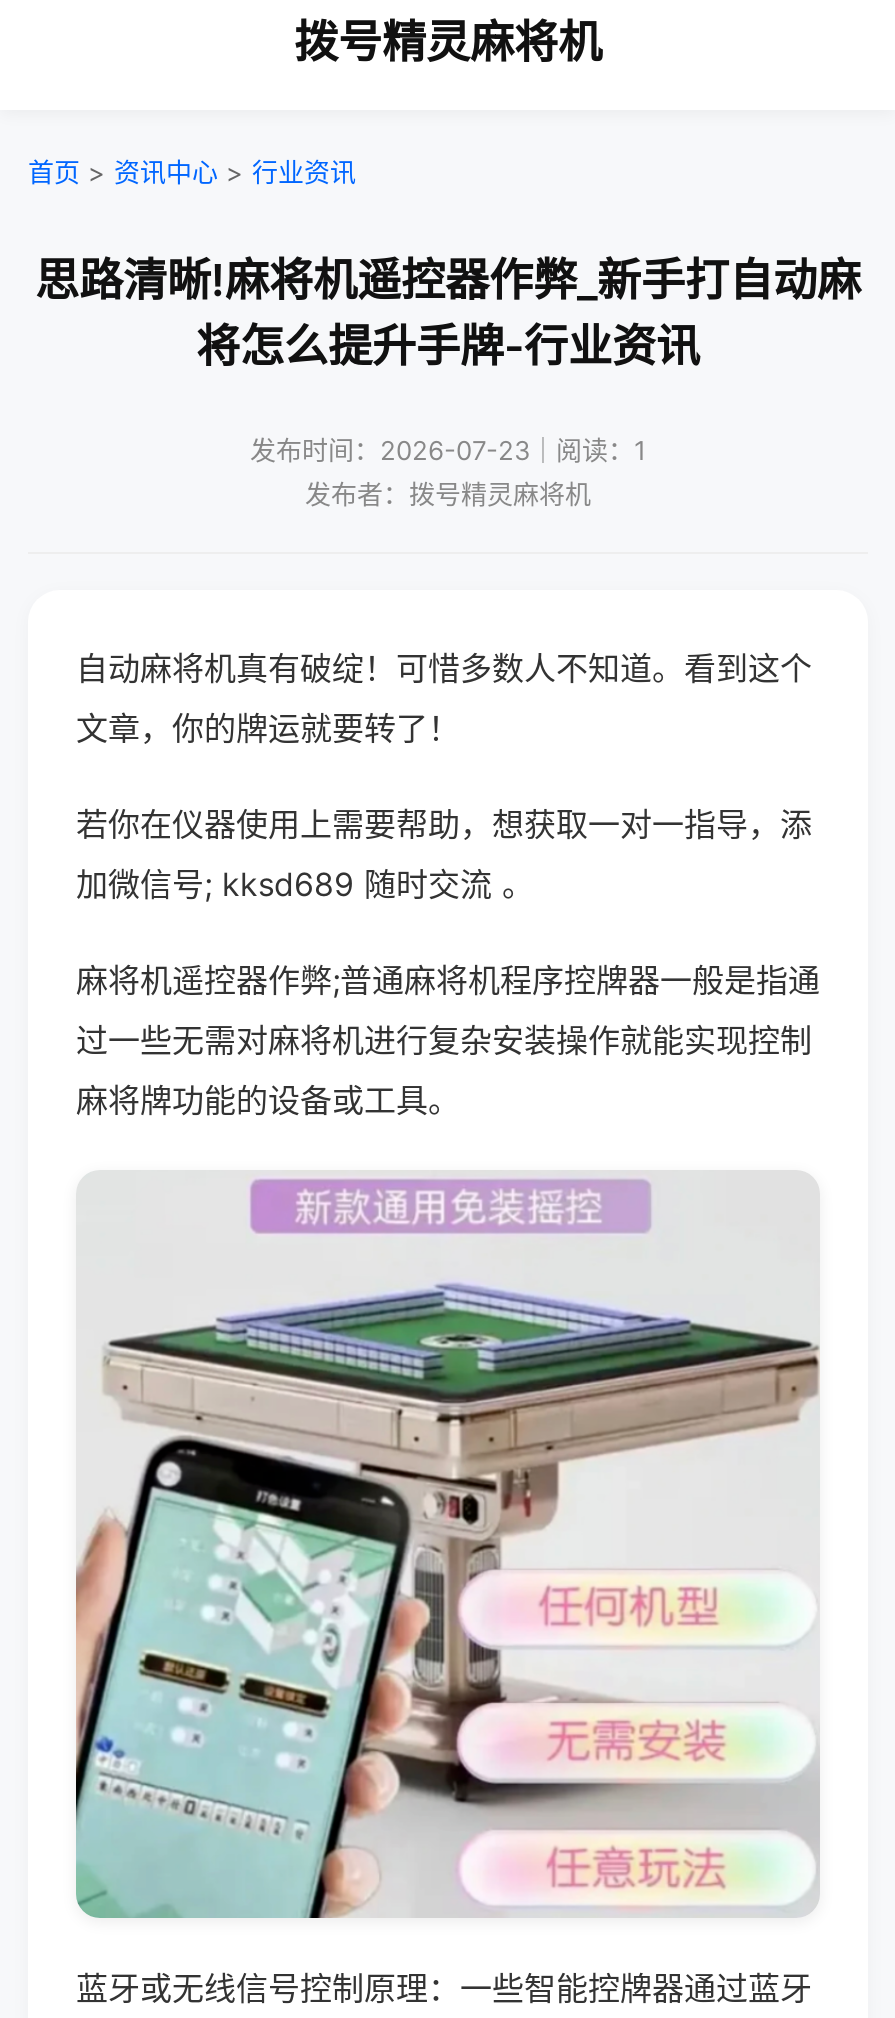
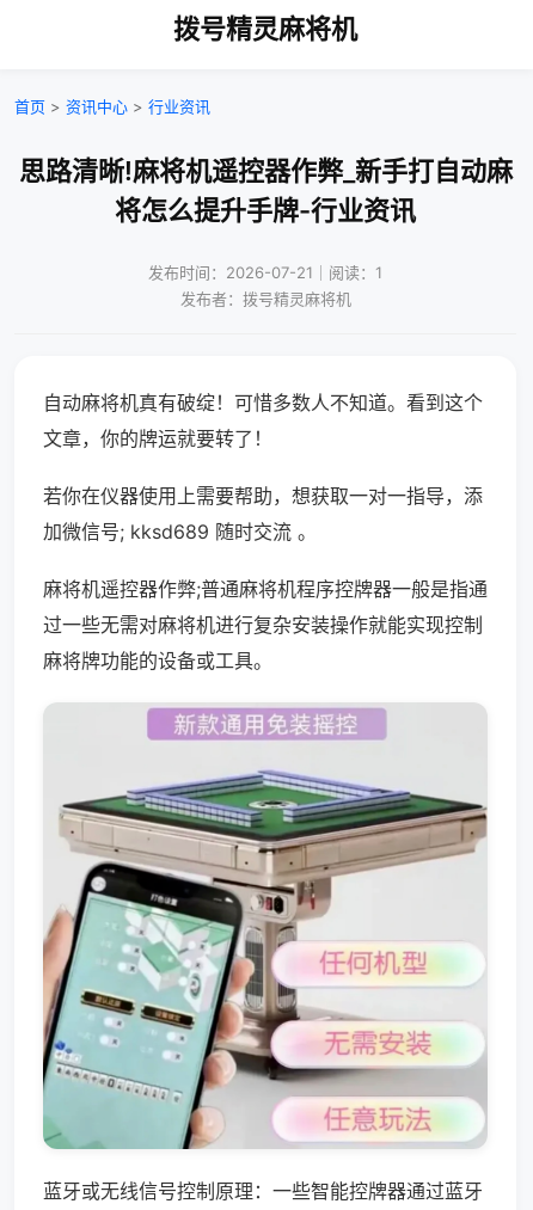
- 发布时间：2026-07-23｜阅读：1
+ 发布时间：2026-07-21｜阅读：1
